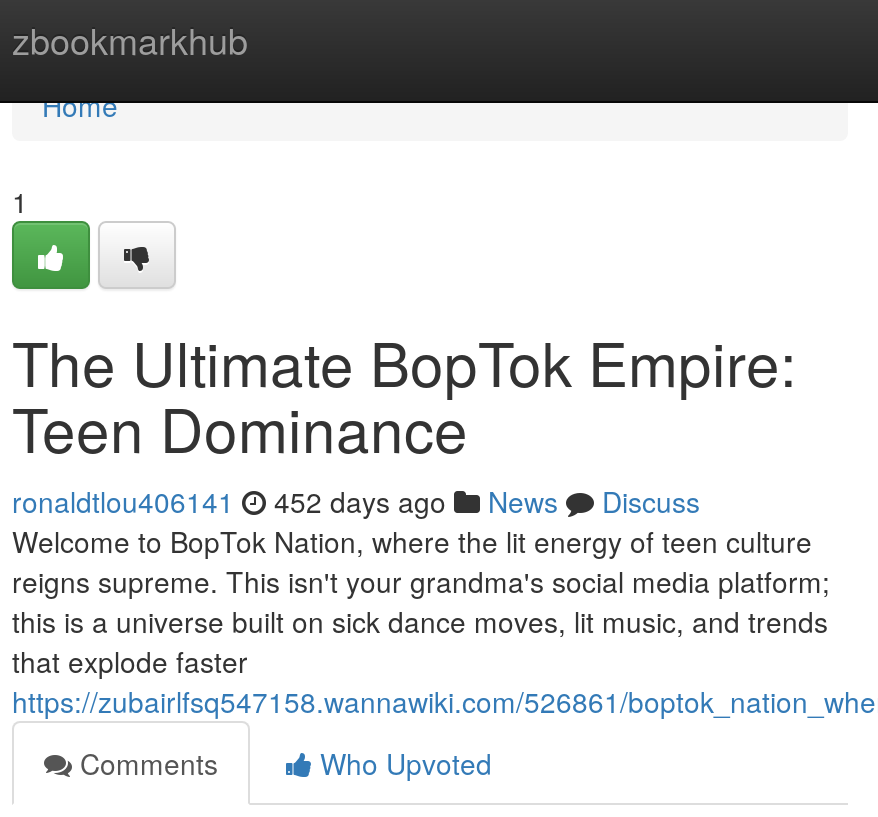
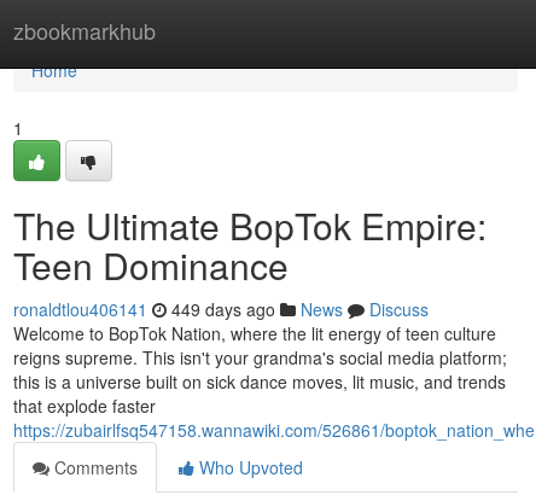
- ronaldtlou406141 452 days ago News Discuss
+ ronaldtlou406141 449 days ago News Discuss
